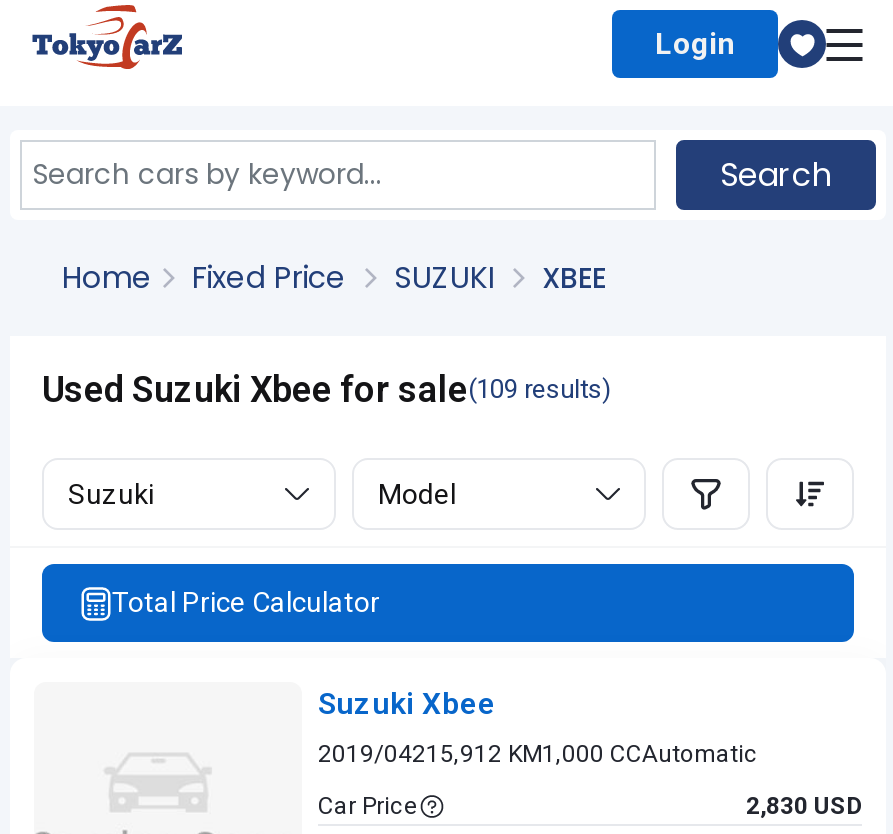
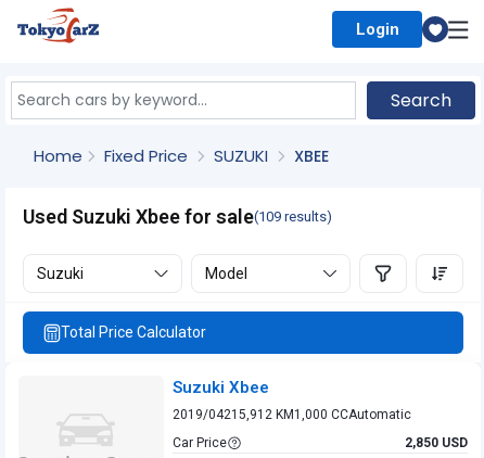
- 2,830 USD
+ 2,850 USD
